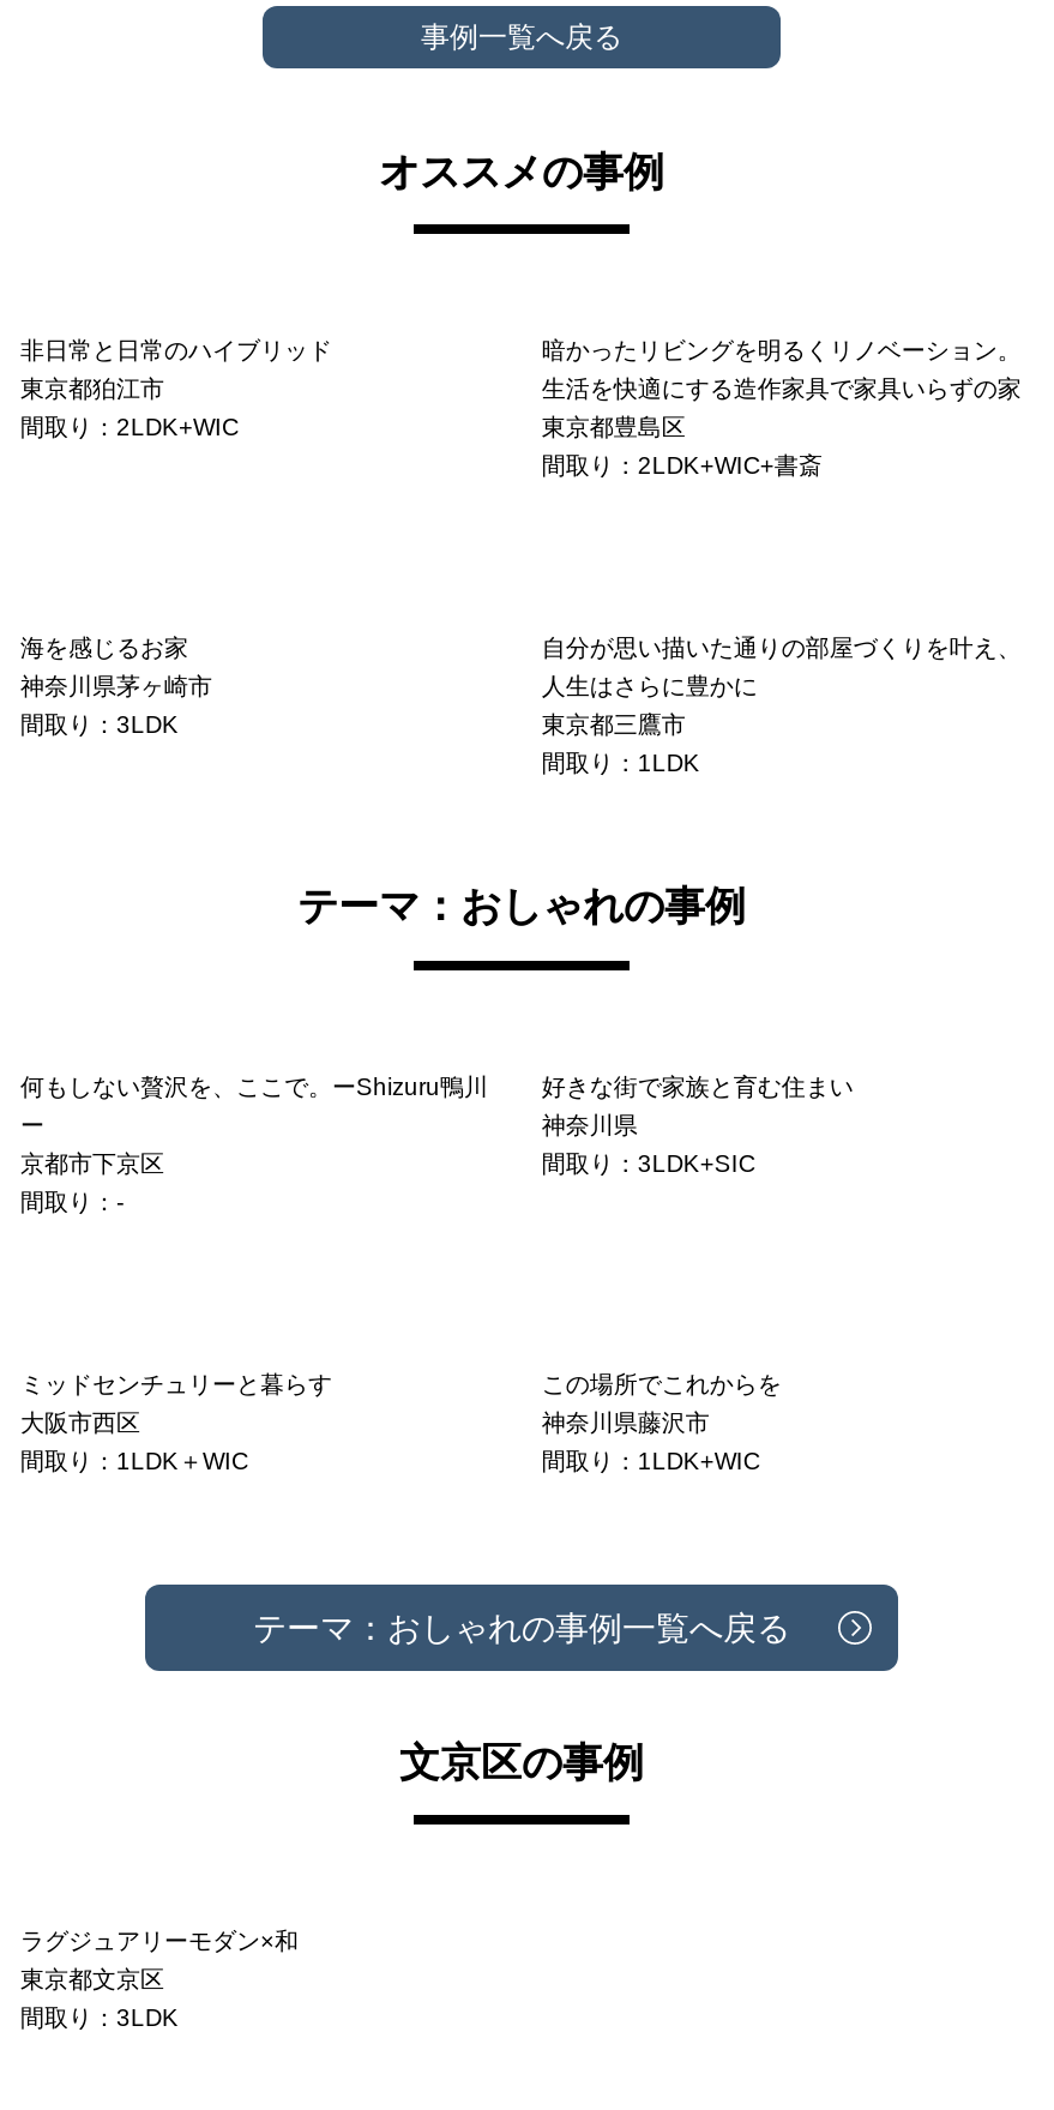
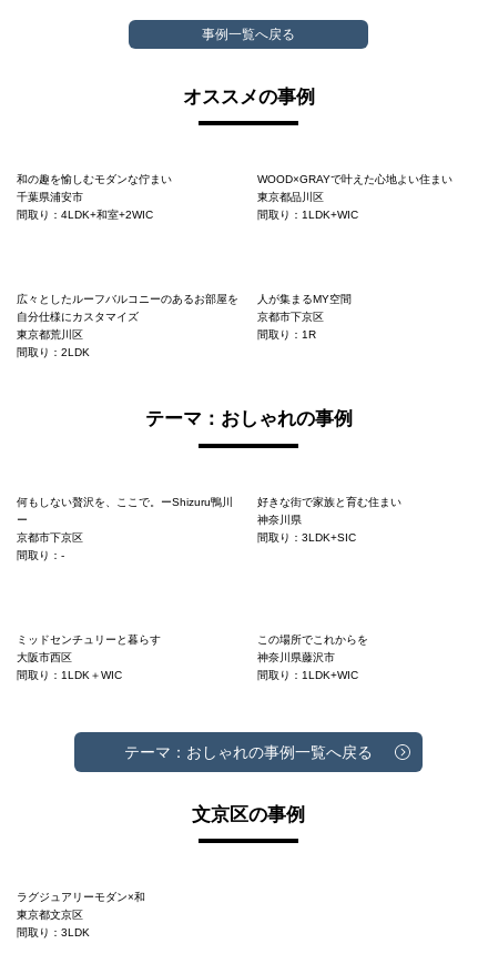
- 非日常と日常のハイブリッド
- 東京都狛江市
- 間取り：2LDK+WIC
+ 和の趣を愉しむモダンな佇まい
+ 千葉県浦安市
+ 間取り：4LDK+和室+2WIC

- 暗かったリビングを明るくリノベーション。
- 生活を快適にする造作家具で家具いらずの家
- 東京都豊島区
- 間取り：2LDK+WIC+書斎
+ WOOD×GRAYで叶えた心地よい住まい
+ 東京都品川区
+ 間取り：1LDK+WIC

- 海を感じるお家
- 神奈川県茅ヶ崎市
- 間取り：3LDK
+ 広々としたルーフバルコニーのあるお部屋を
+ 自分仕様にカスタマイズ
+ 東京都荒川区
+ 間取り：2LDK

- 自分が思い描いた通りの部屋づくりを叶え、
- 人生はさらに豊かに
- 東京都三鷹市
- 間取り：1LDK
+ 人が集まるMY空間
+ 京都市下京区
+ 間取り：1R
